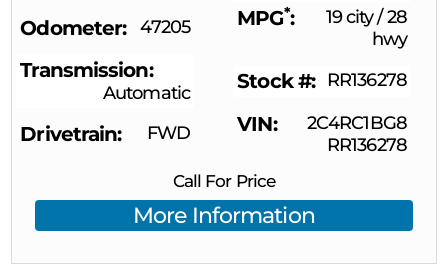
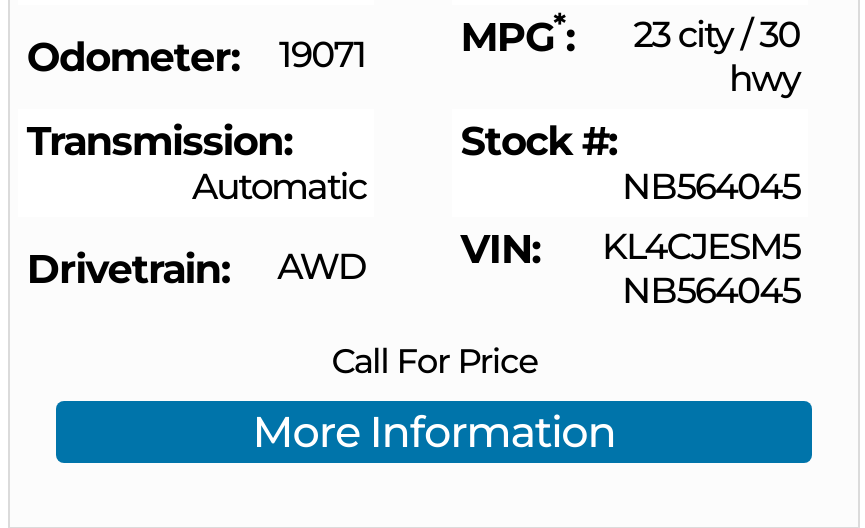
- MPG* 19 city/28
+ MPG* 23 city/30

- Odometer 47205
+ Odometer 19071

- RR136278
+ NB564045

- 2C4RC1BG8
- RR136278
+ KL4CJESM5
+ NB564045

- FWD
+ AWD
